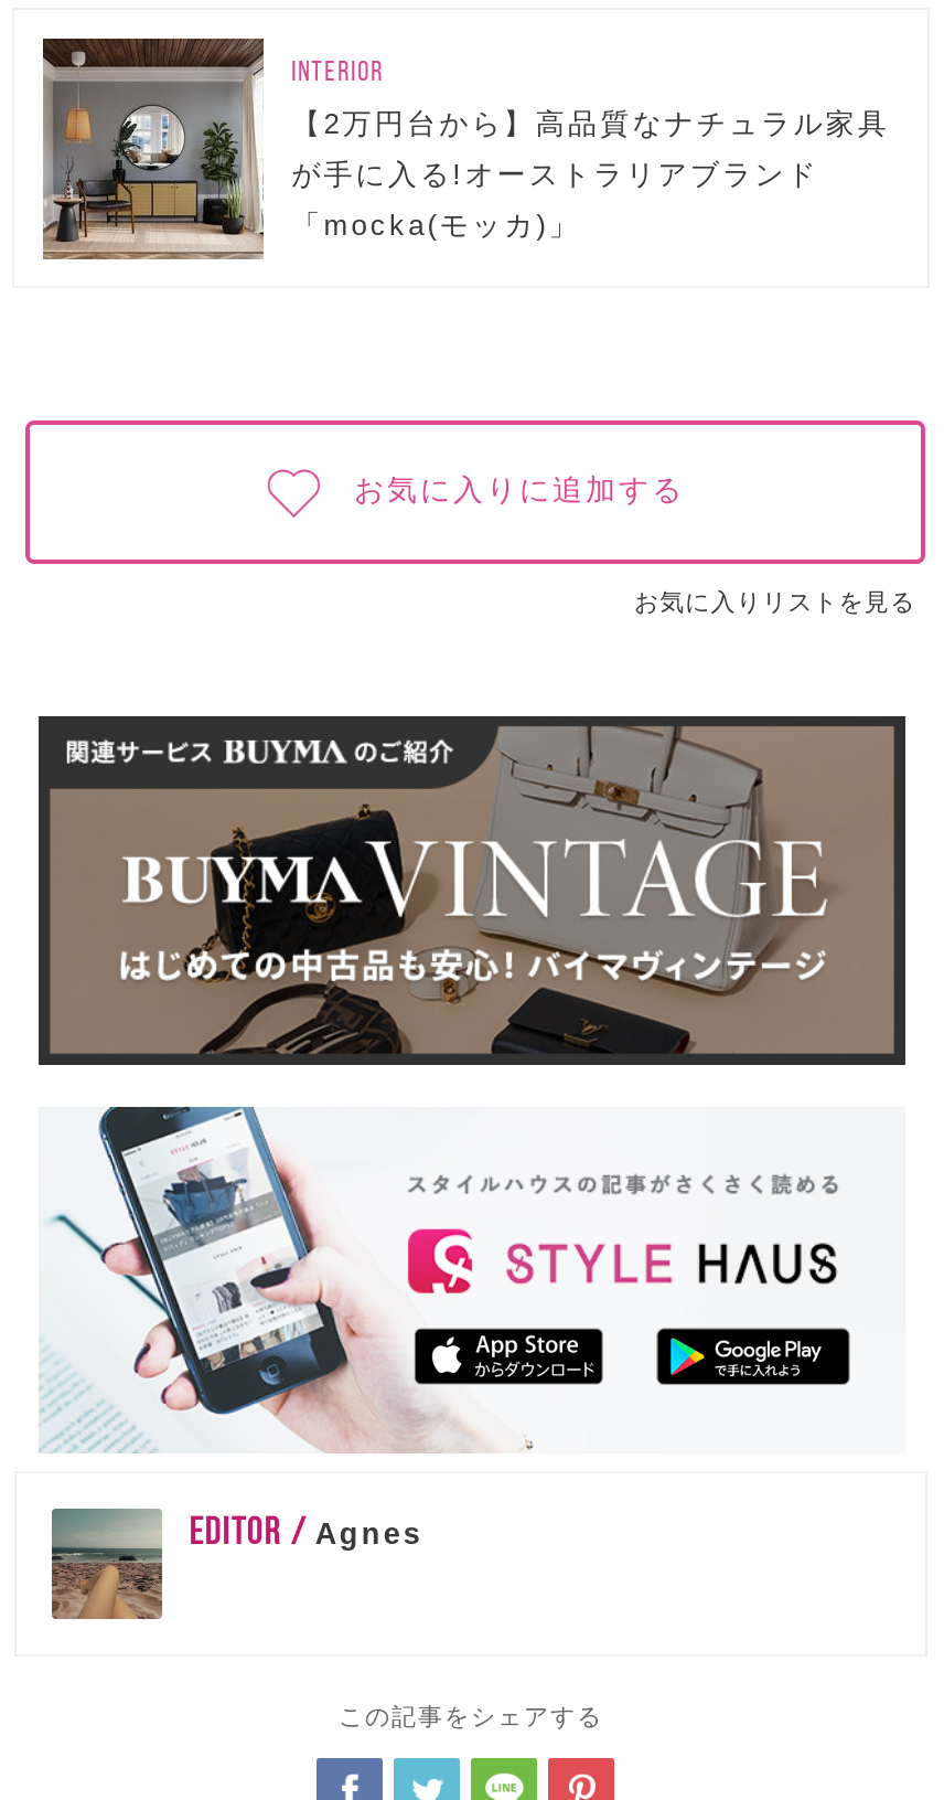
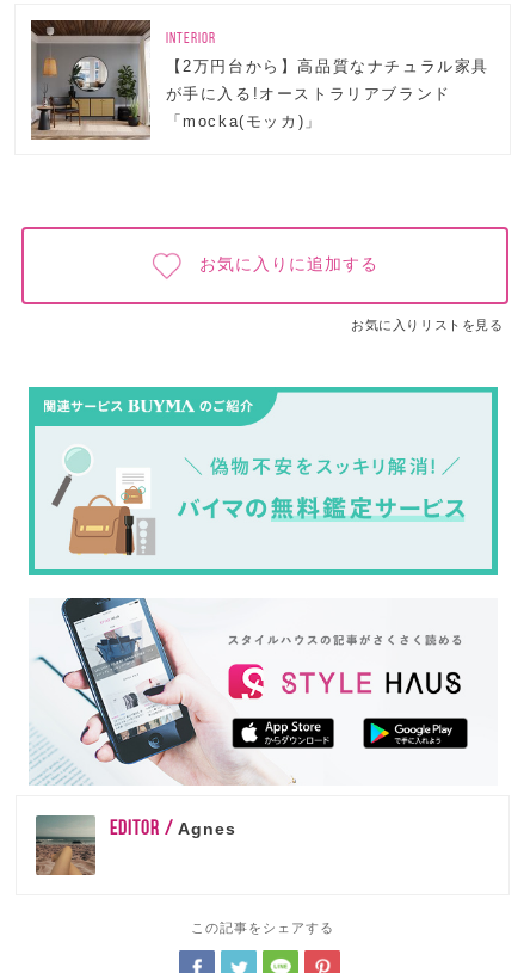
- [image]
+ [image]
